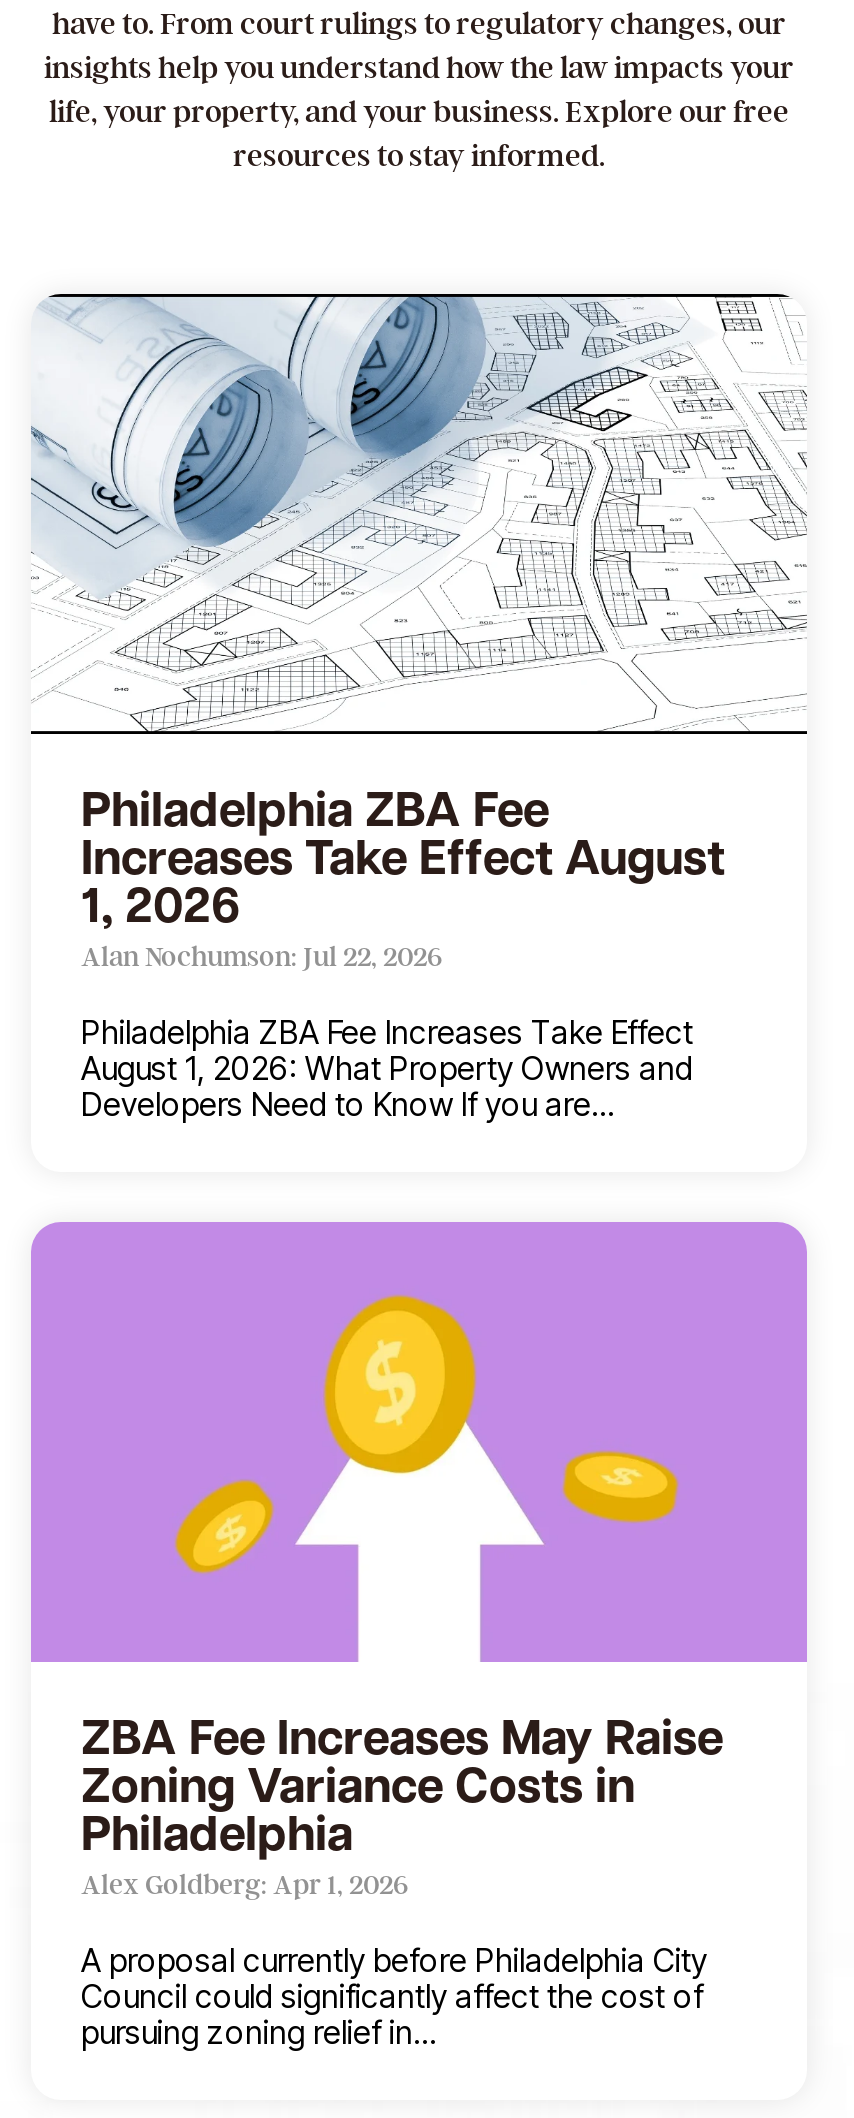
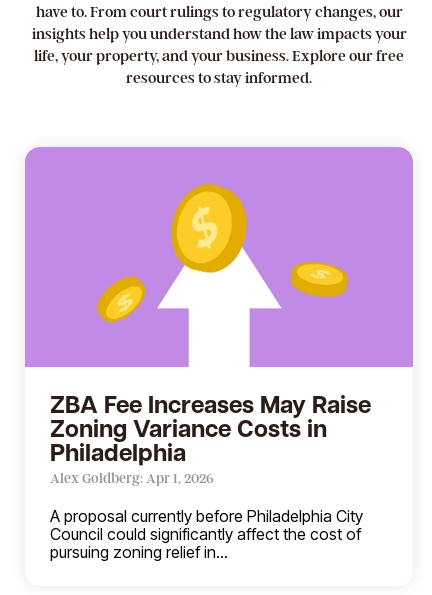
- [image]
- Philadelphia ZBA Fee
- Increases Take Effect August
- 1, 2026
- Alan Nochumson: Jul 22, 2026
- Philadelphia ZBA Fee Increases Take Effect
- August 1, 2026: What Property Owners and
- Developers Need to Know If you are...
